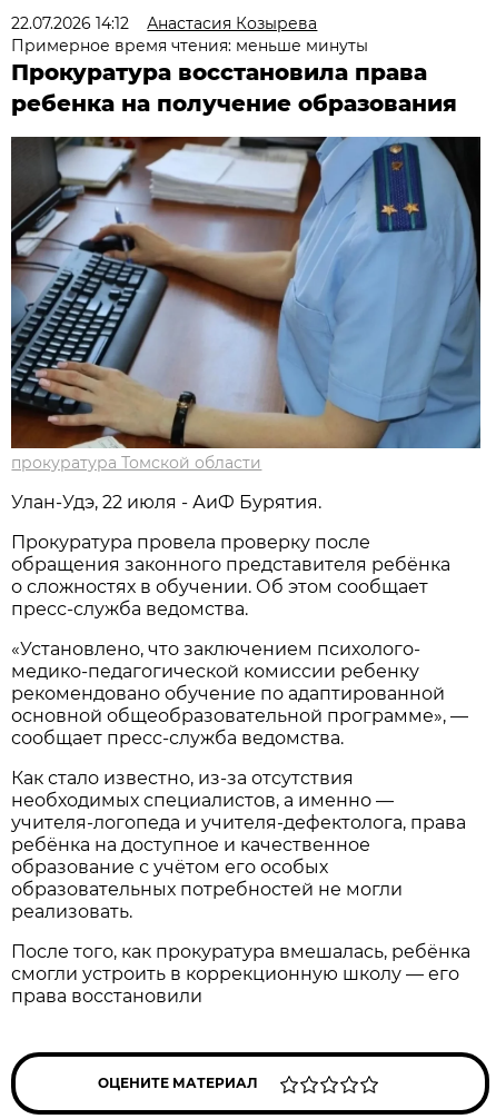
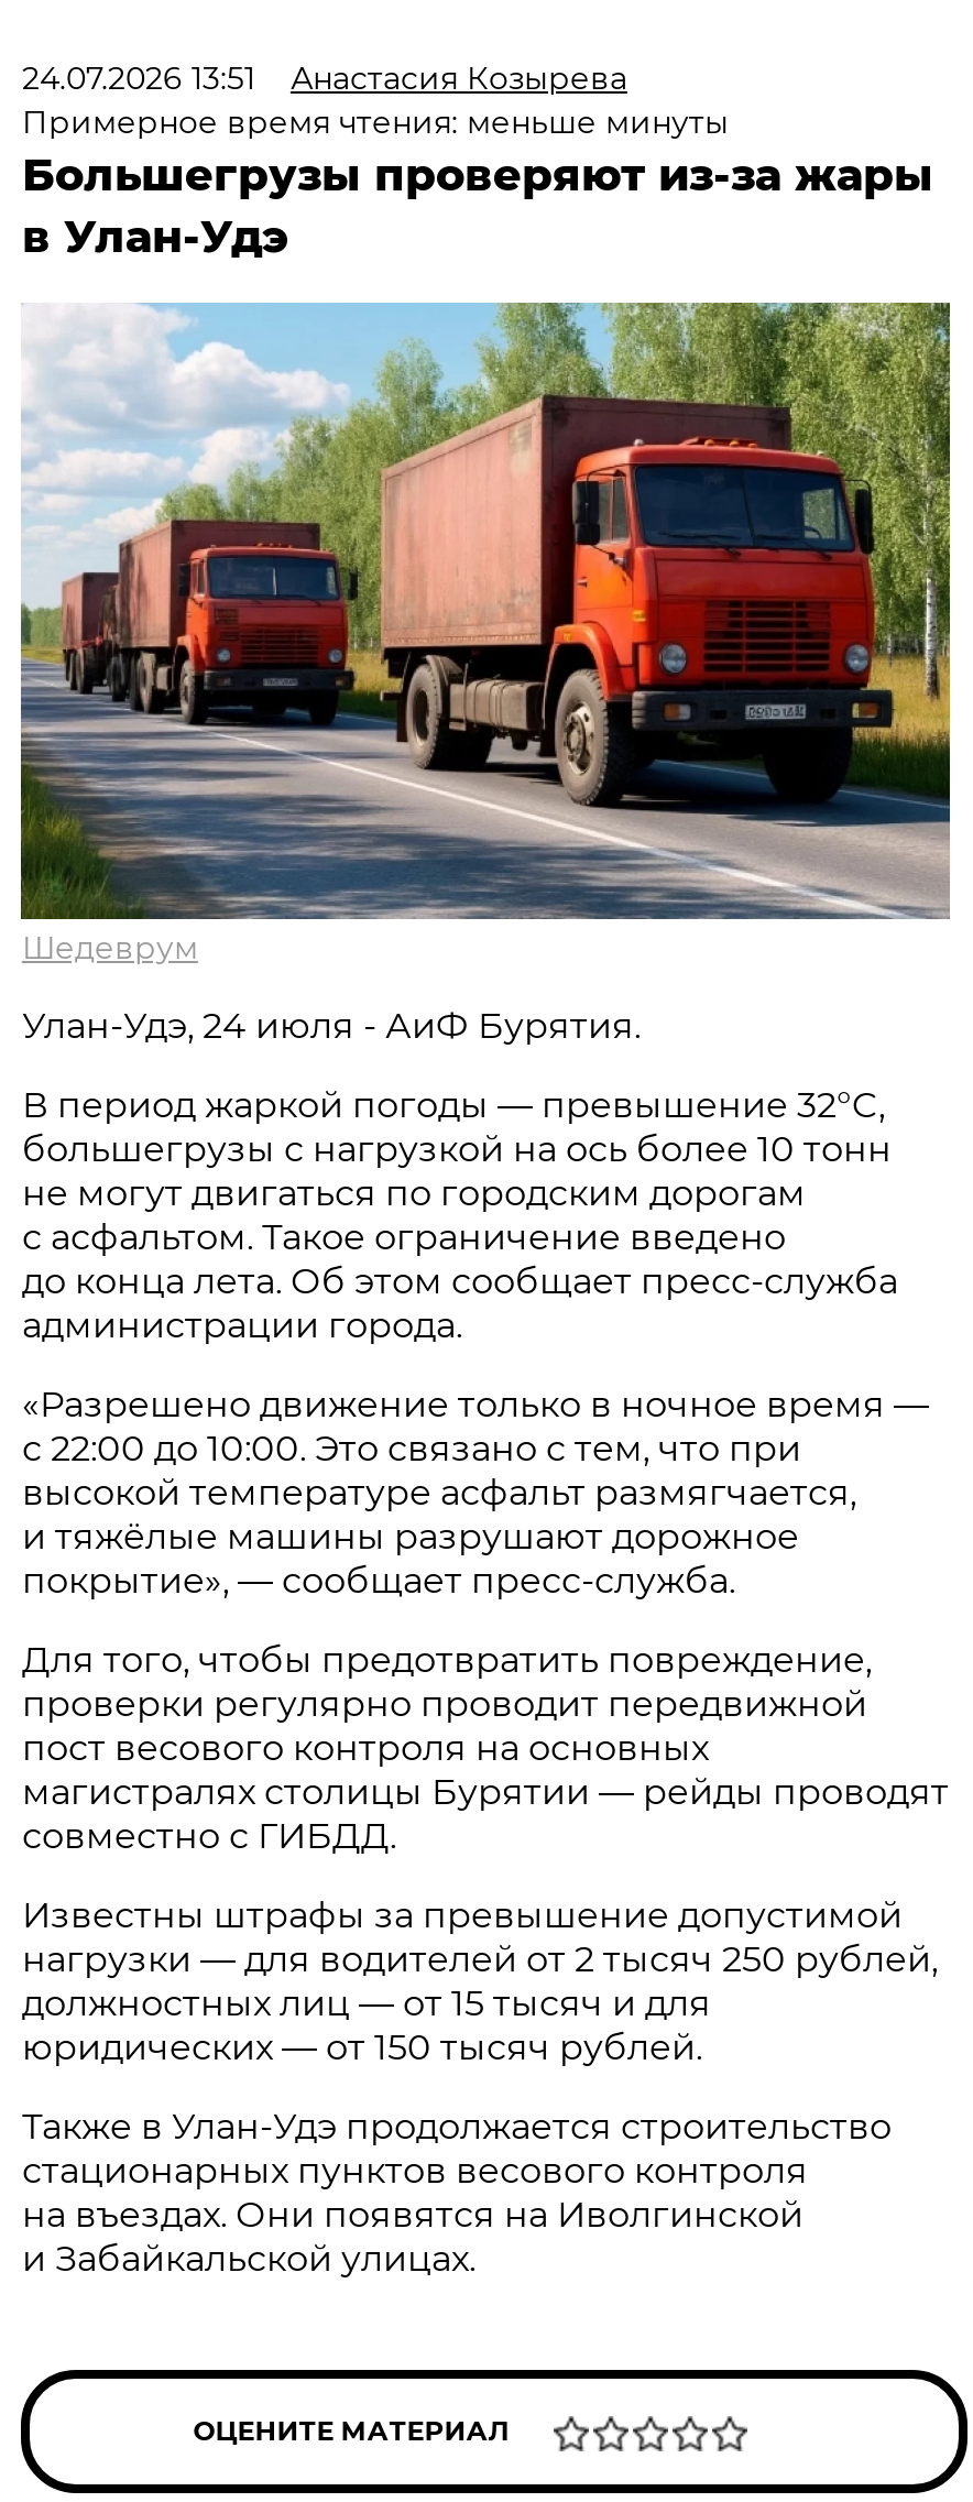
- 22.07.2026 14:12 Анастасия Козырева
+ 24.07.2026 13:51 Анастасия Козырева

- Прокуратура восстановила права
- ребенка на получение образования
+ Большегрузы проверяют из-за жары
+ в Улан-Удэ

- [image]
- прокуратура Томской области
- Улан-Удэ, 22 июля - АиФ Бурятия.
- Прокуратура провела проверку после
- обращения законного представителя ребёнка
- о сложностях в обучении. Об этом сообщает
- пресс-служба ведомства.
- «Установлено, что заключением психолого-
- медико-педагогической комиссии ребенку
- рекомендовано обучение по адаптированной
- основной общеобразовательной программе», —
- сообщает пресс-служба ведомства.
- Как стало известно, из-за отсутствия
- необходимых специалистов, а именно —
- учителя-логопеда и учителя-дефектолога, права
- ребёнка на доступное и качественное
- образование с учётом его особых
- образовательных потребностей не могли
- реализовать.
- После того, как прокуратура вмешалась, ребёнка
- смогли устроить в коррекционную школу — его
- права восстановили
+ [image]
+ Шедеврум
+ Улан-Удэ, 24 июля - АиФ Бурятия.
+ В период жаркой погоды — превышение 32°C,
+ большегрузы с нагрузкой на ось более 10 тонн
+ не могут двигаться по городским дорогам
+ с асфальтом. Такое ограничение введено
+ до конца лета. Об этом сообщает пресс-служба
+ администрации города.
+ «Разрешено движение только в ночное время —
+ с 22:00 до 10:00. Это связано с тем, что при
+ высокой температуре асфальт размягчается,
+ и тяжёлые машины разрушают дорожное
+ покрытие», — сообщает пресс-служба.
+ Для того, чтобы предотвратить повреждение,
+ проверки регулярно проводит передвижной
+ пост весового контроля на основных
+ магистралях столицы Бурятии — рейды проводят
+ совместно с ГИБДД.
+ Известны штрафы за превышение допустимой
+ нагрузки — для водителей от 2 тысяч 250 рублей,
+ должностных лиц — от 15 тысяч и для
+ юридических — от 150 тысяч рублей.
+ Также в Улан-Удэ продолжается строительство
+ стационарных пунктов весового контроля
+ на въездах. Они появятся на Иволгинской
+ и Забайкальской улицах.
